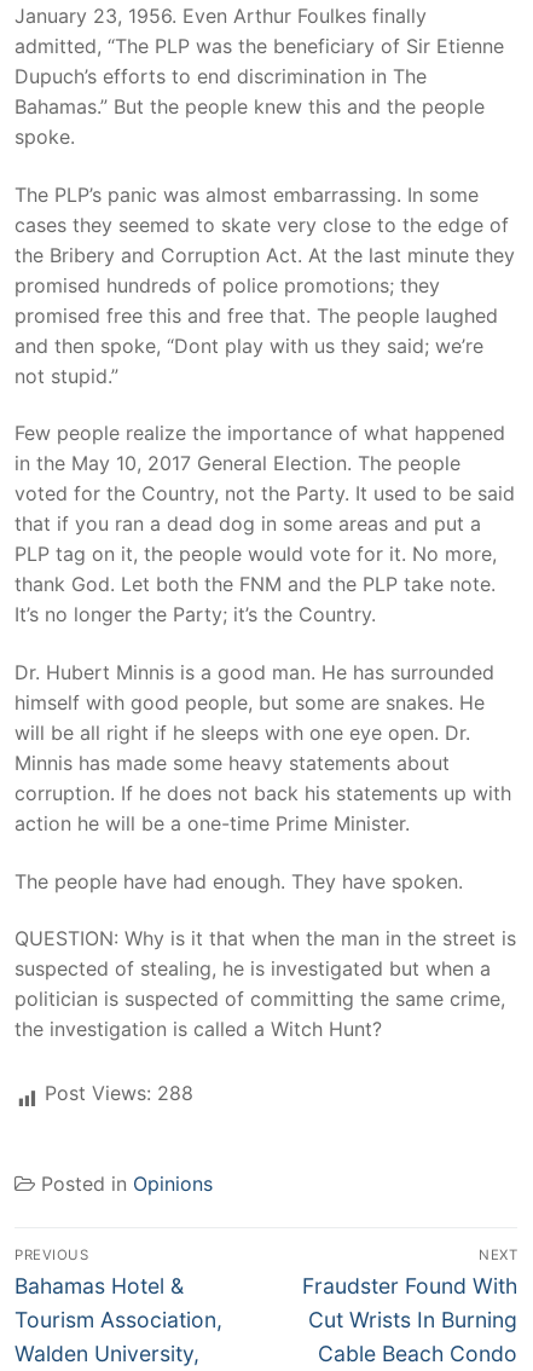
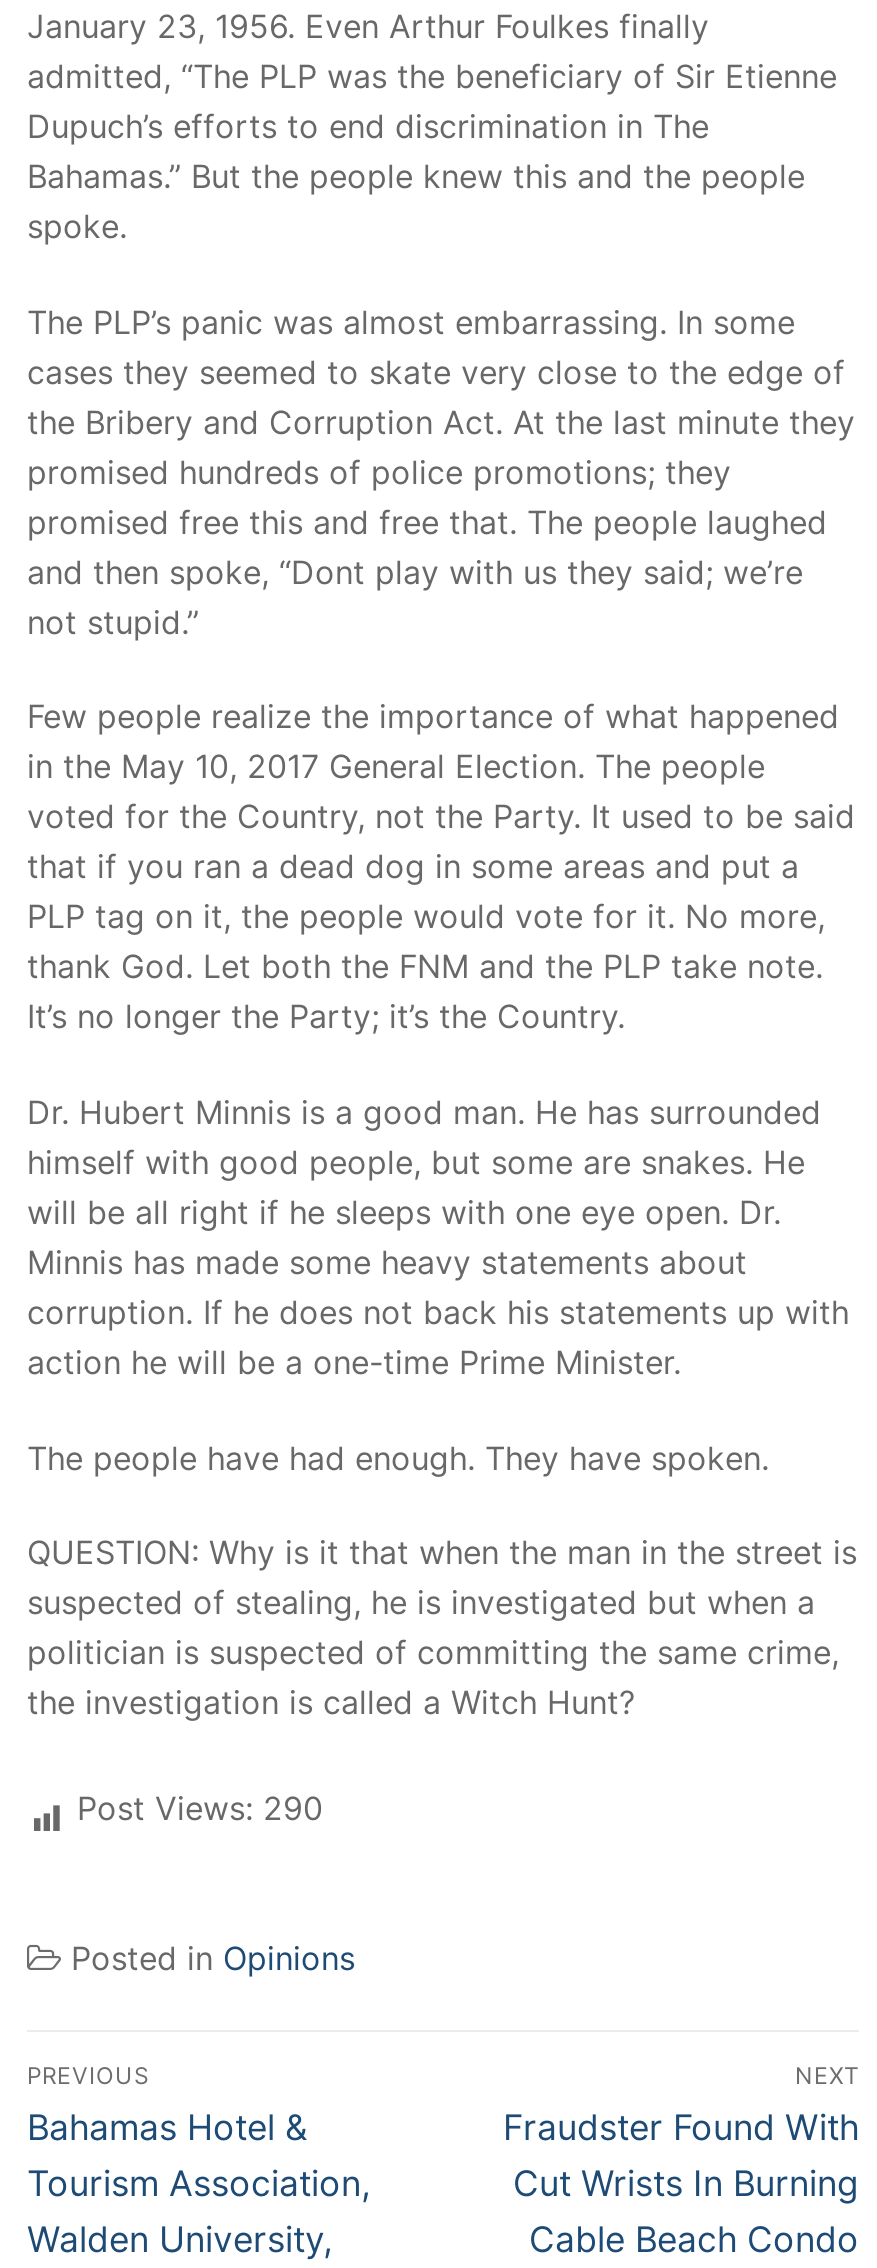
- Post Views: 288
+ Post Views: 290
